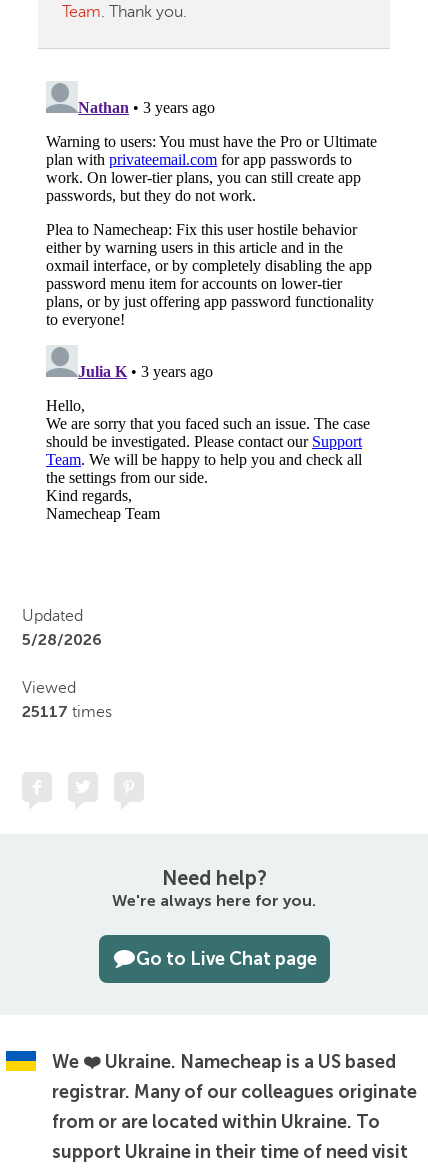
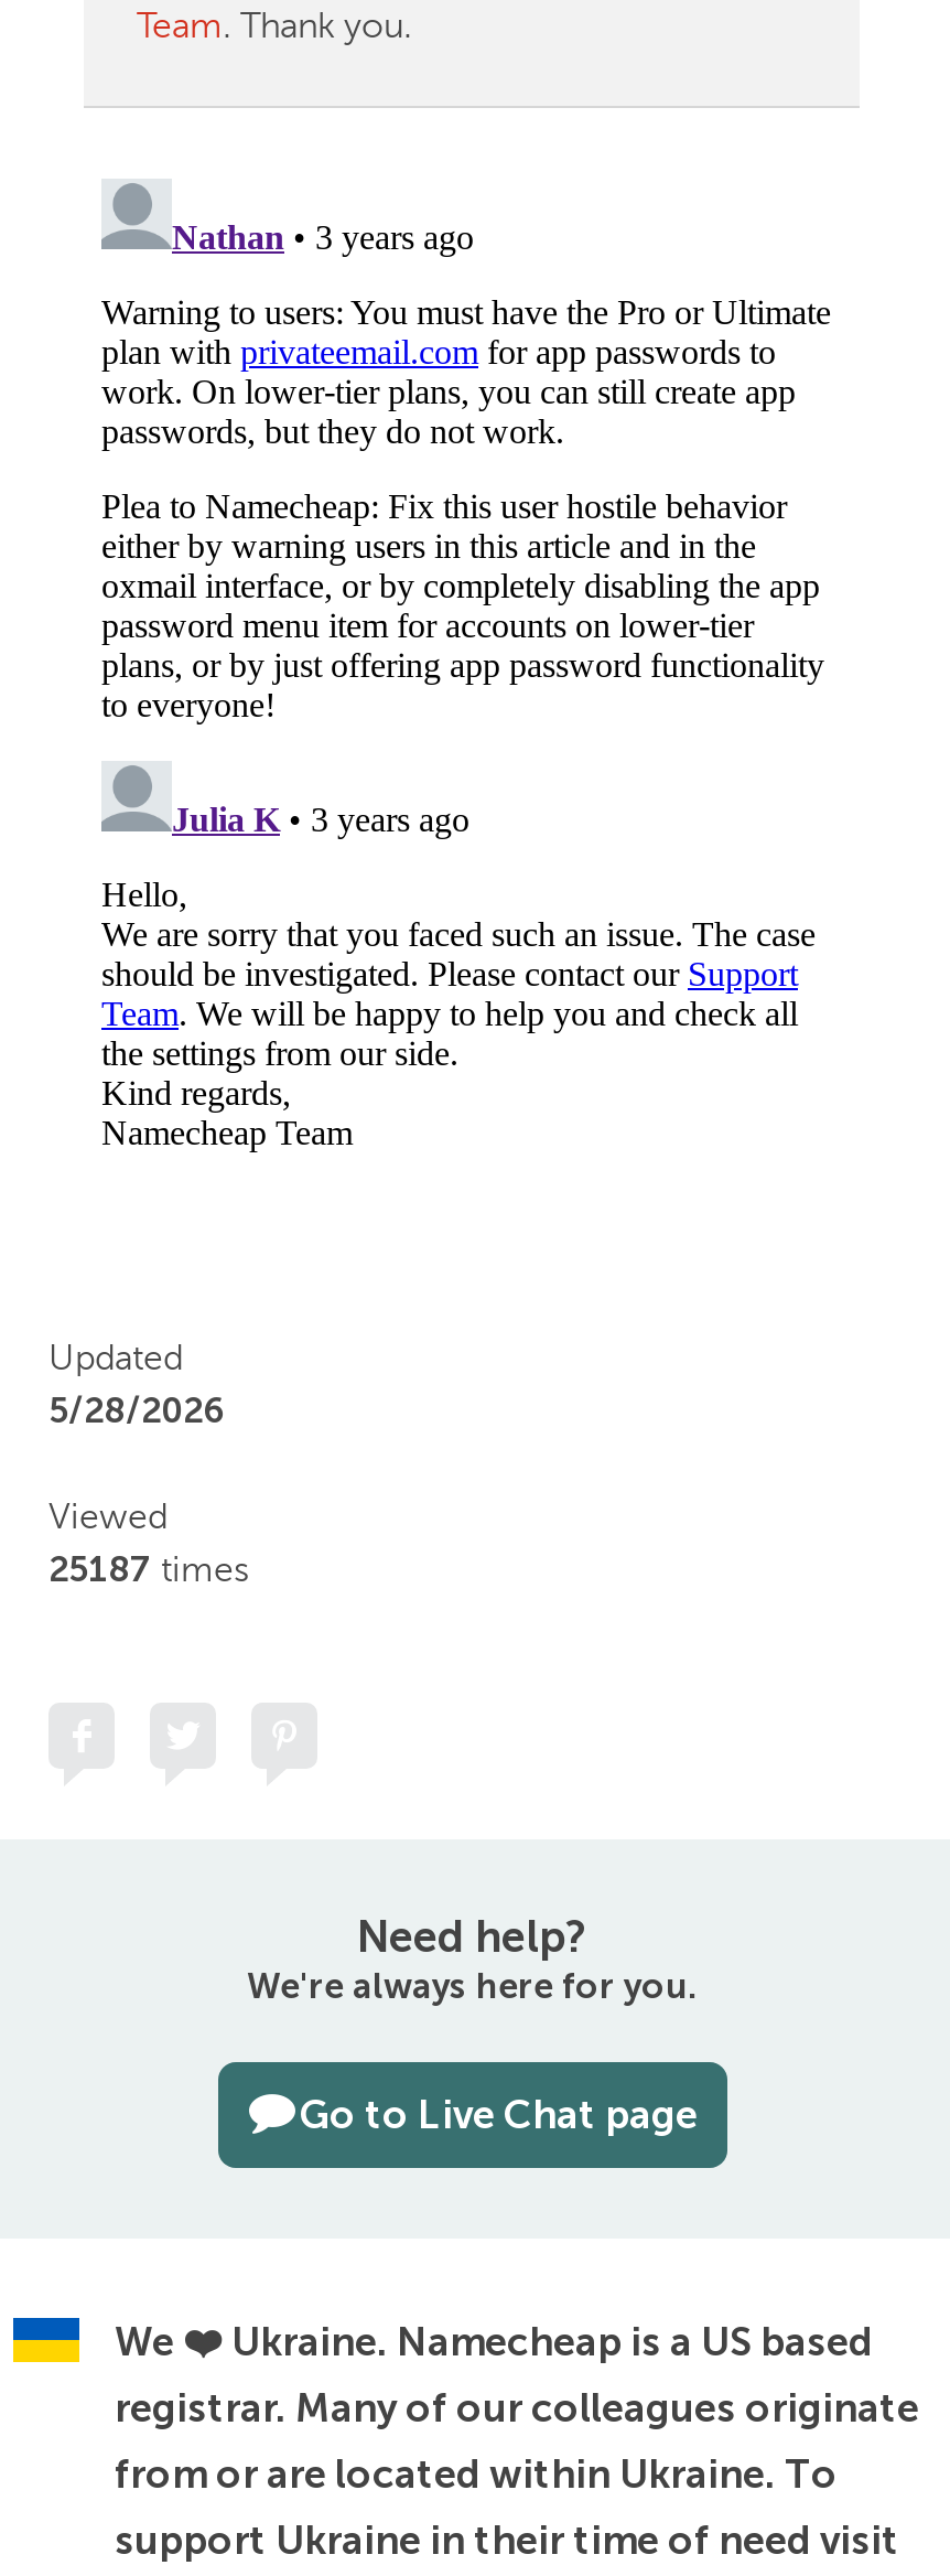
- 25117 times
+ 25187 times
